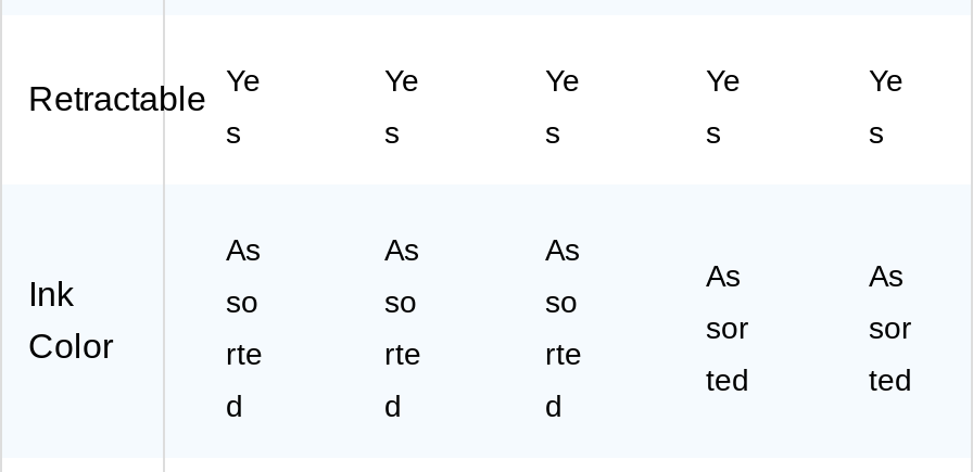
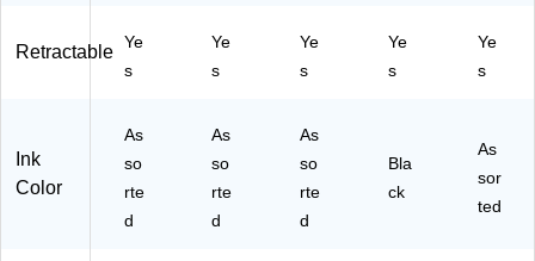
- As
- sor
- ted
+ Bla
+ ck
